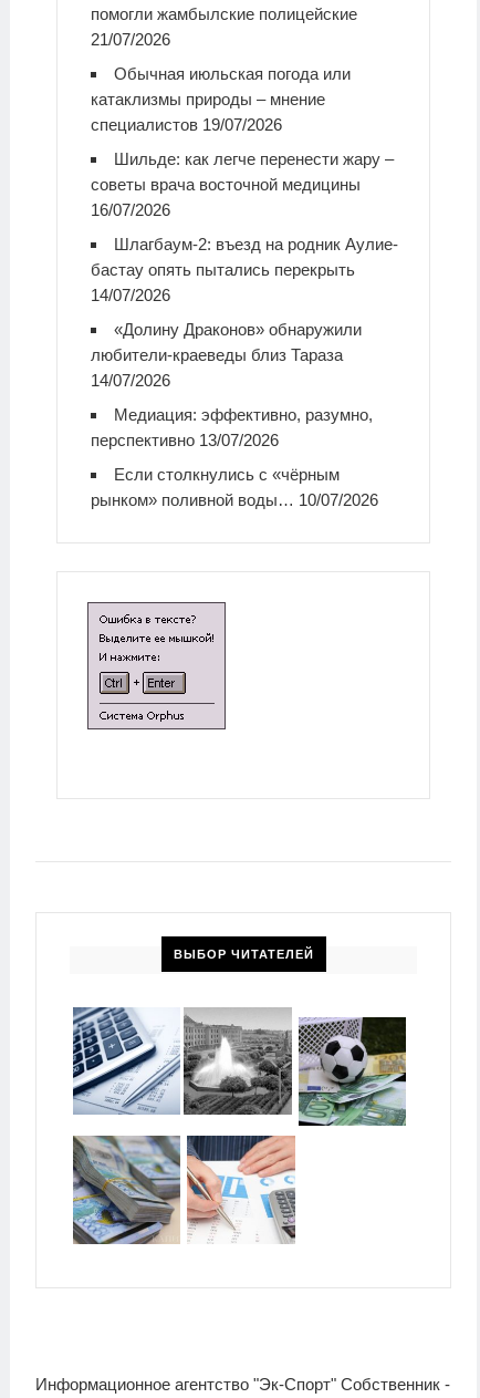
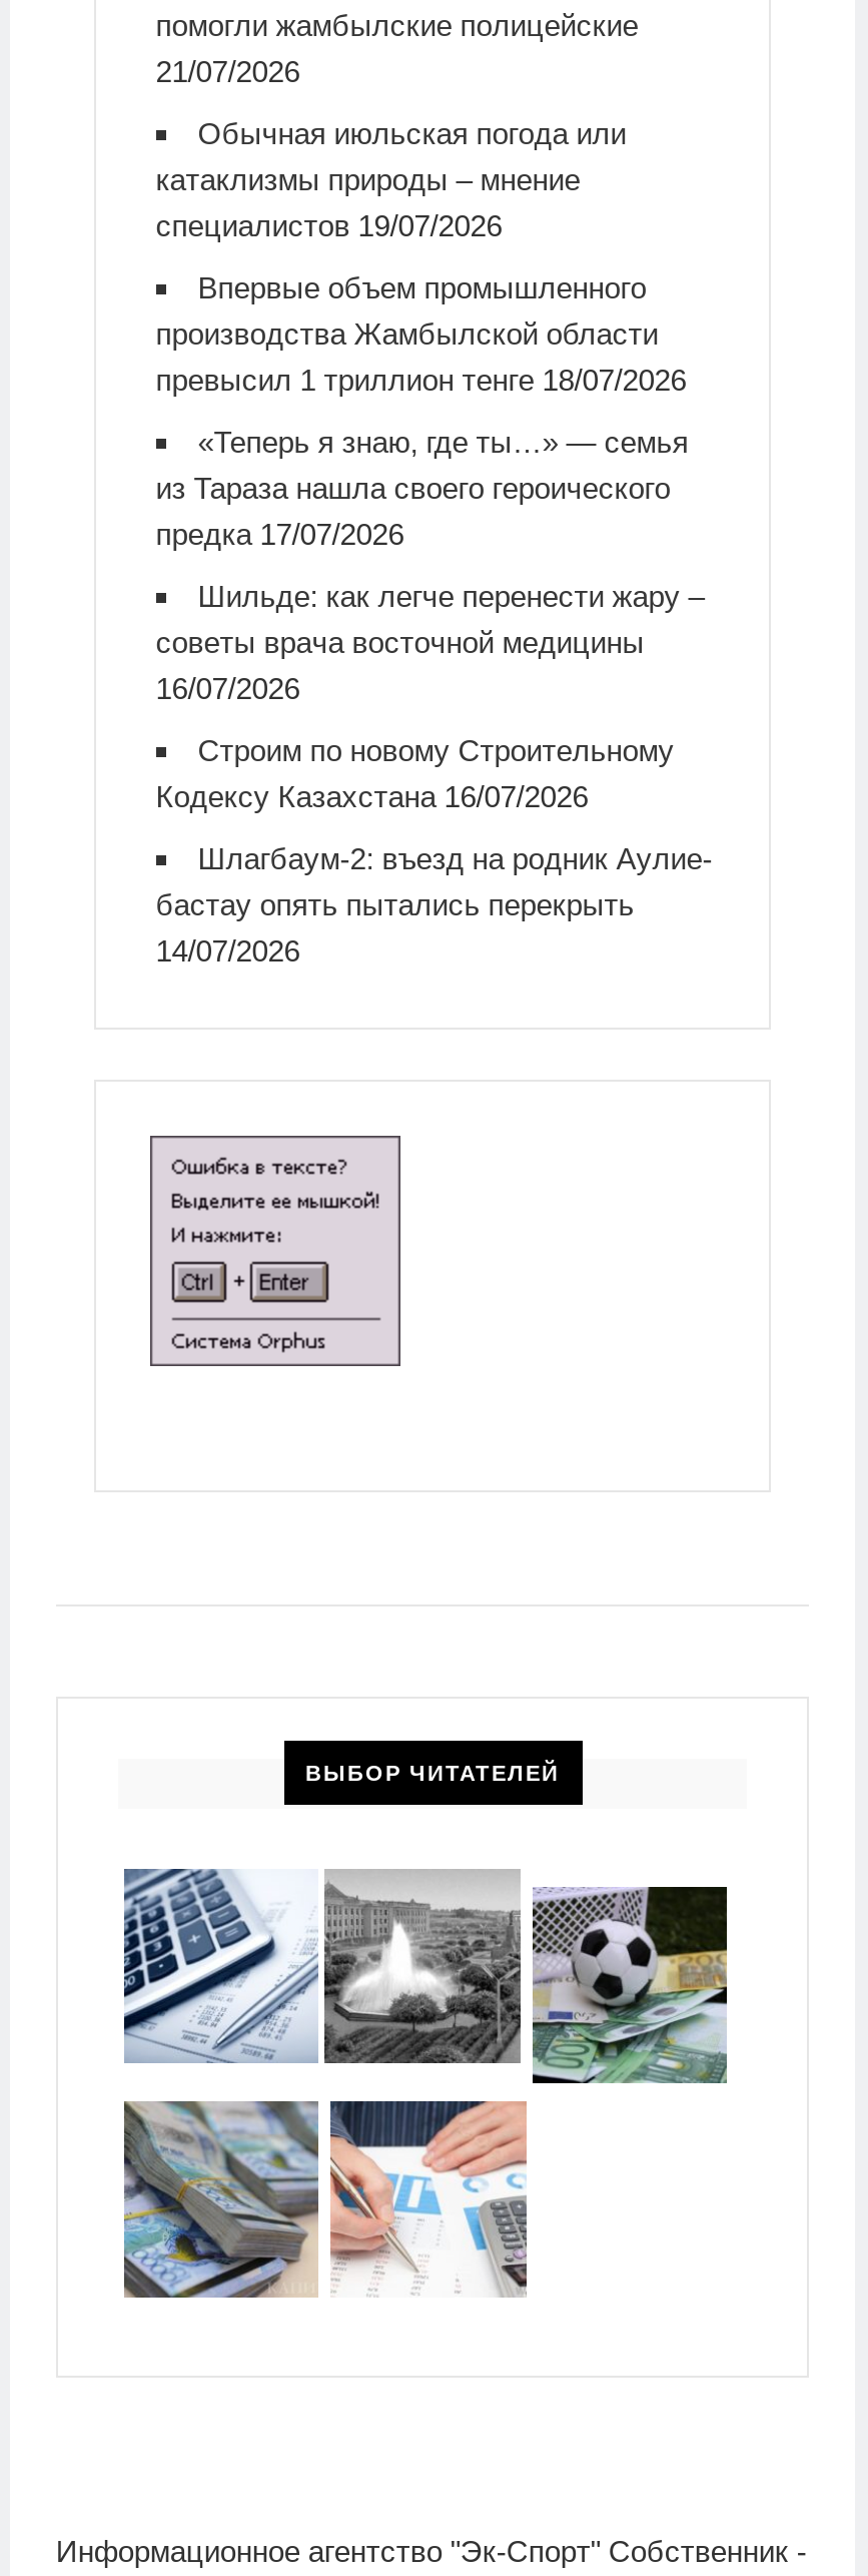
+ Впервые объем промышленного
+ производства Жамбылской области
+ превысил 1 триллион тенге 18/07/2026
+ «Теперь я знаю, где ты…» — семья
+ из Тараза нашла своего героического
+ предка 17/07/2026

moved down: Шильде: как легче перенести жару – | советы врача восточной медицины | 16/07/2026

+ Строим по новому Строительному
+ Кодексу Казахстана 16/07/2026

moved down: Шлагбаум-2: въезд на родник Аулие- | бастау опять пытались перекрыть | 14/07/2026

- «Долину Драконов» обнаружили
- любители-краеведы близ Тараза
- 14/07/2026
- Медиация: эффективно, разумно,
- перспективно 13/07/2026
- Если столкнулись с «чёрным
- рынком» поливной воды… 10/07/2026
